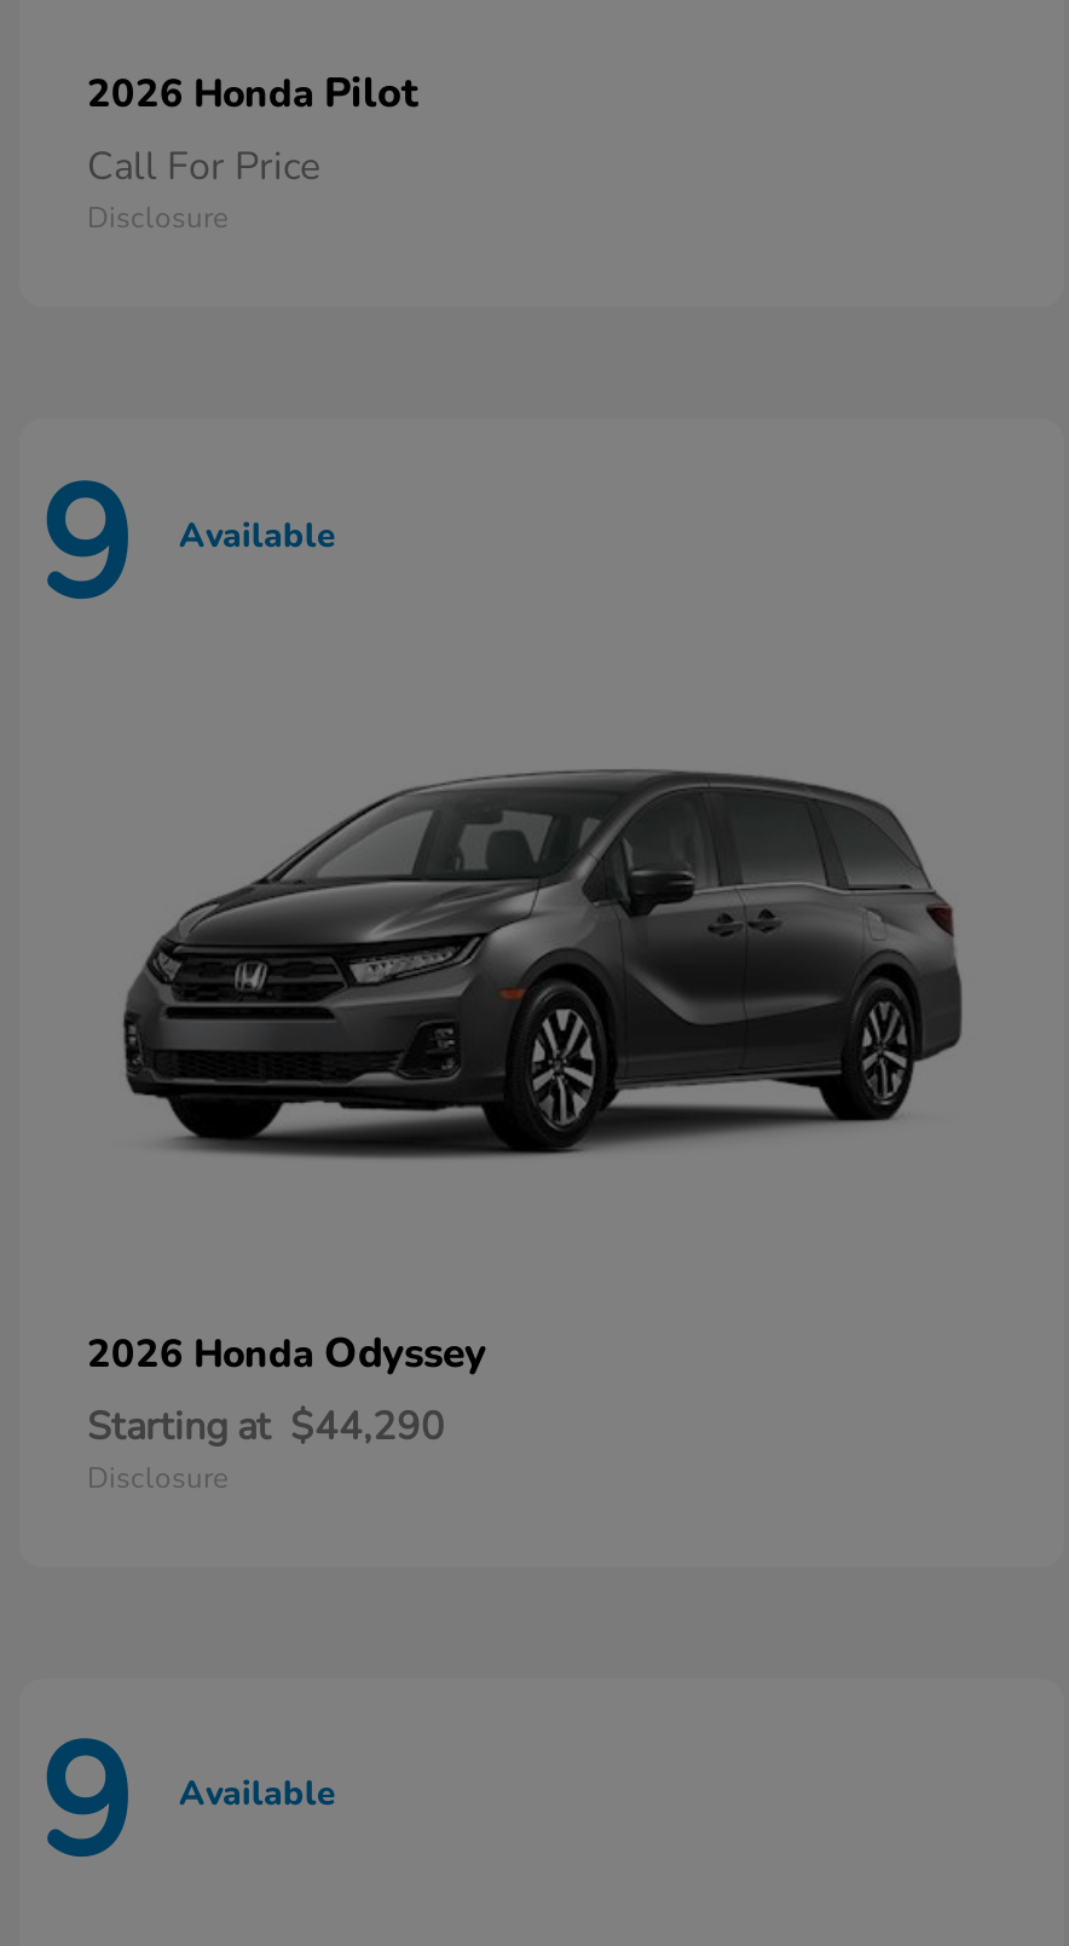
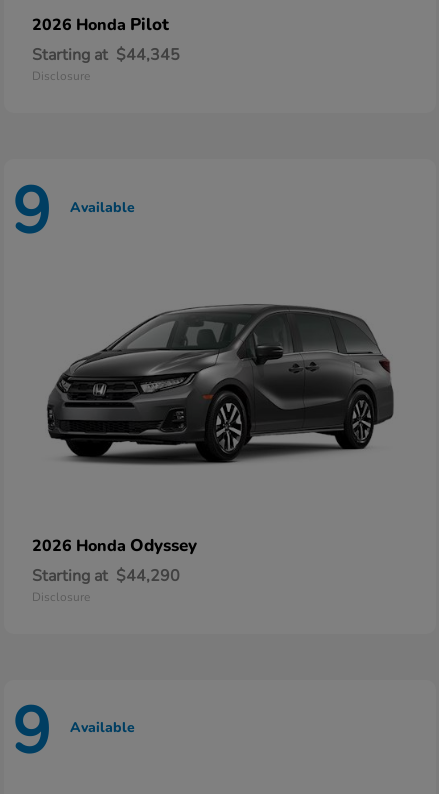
- Call For Price
+ Starting at $44,345
